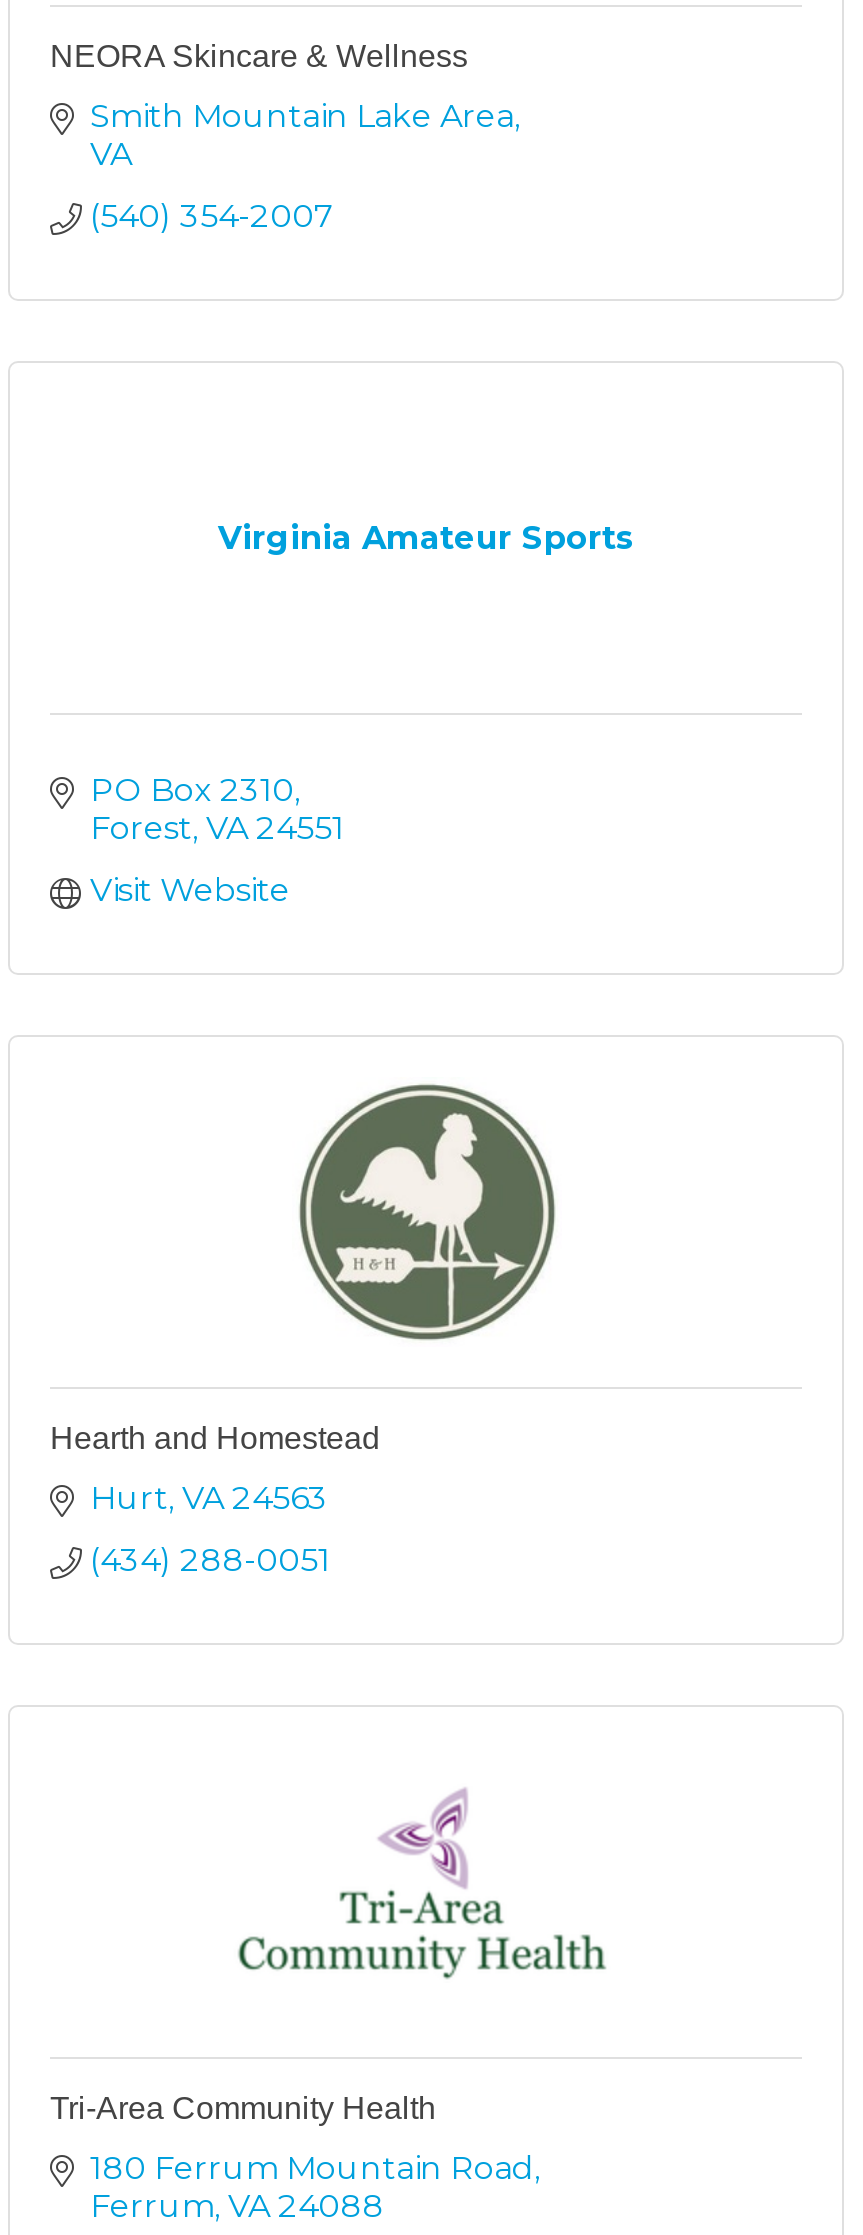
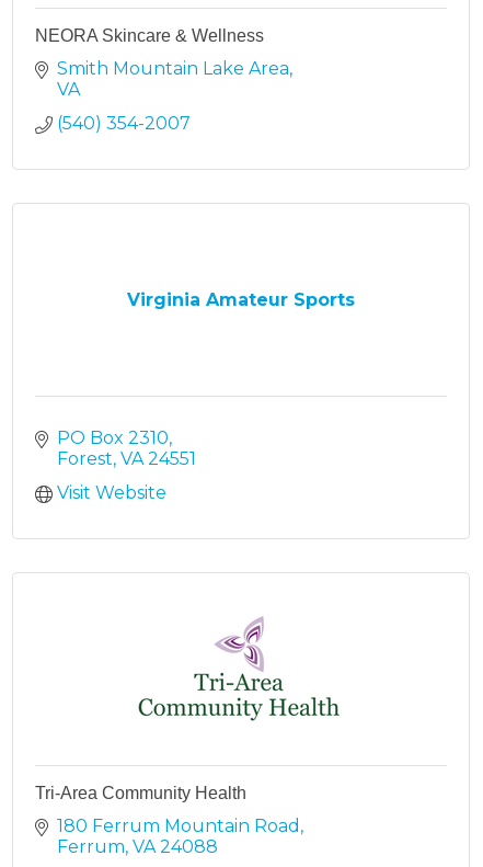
- [image]
- Hearth and Homestead
- Hurt VA 24563
- (434) 288-0051
